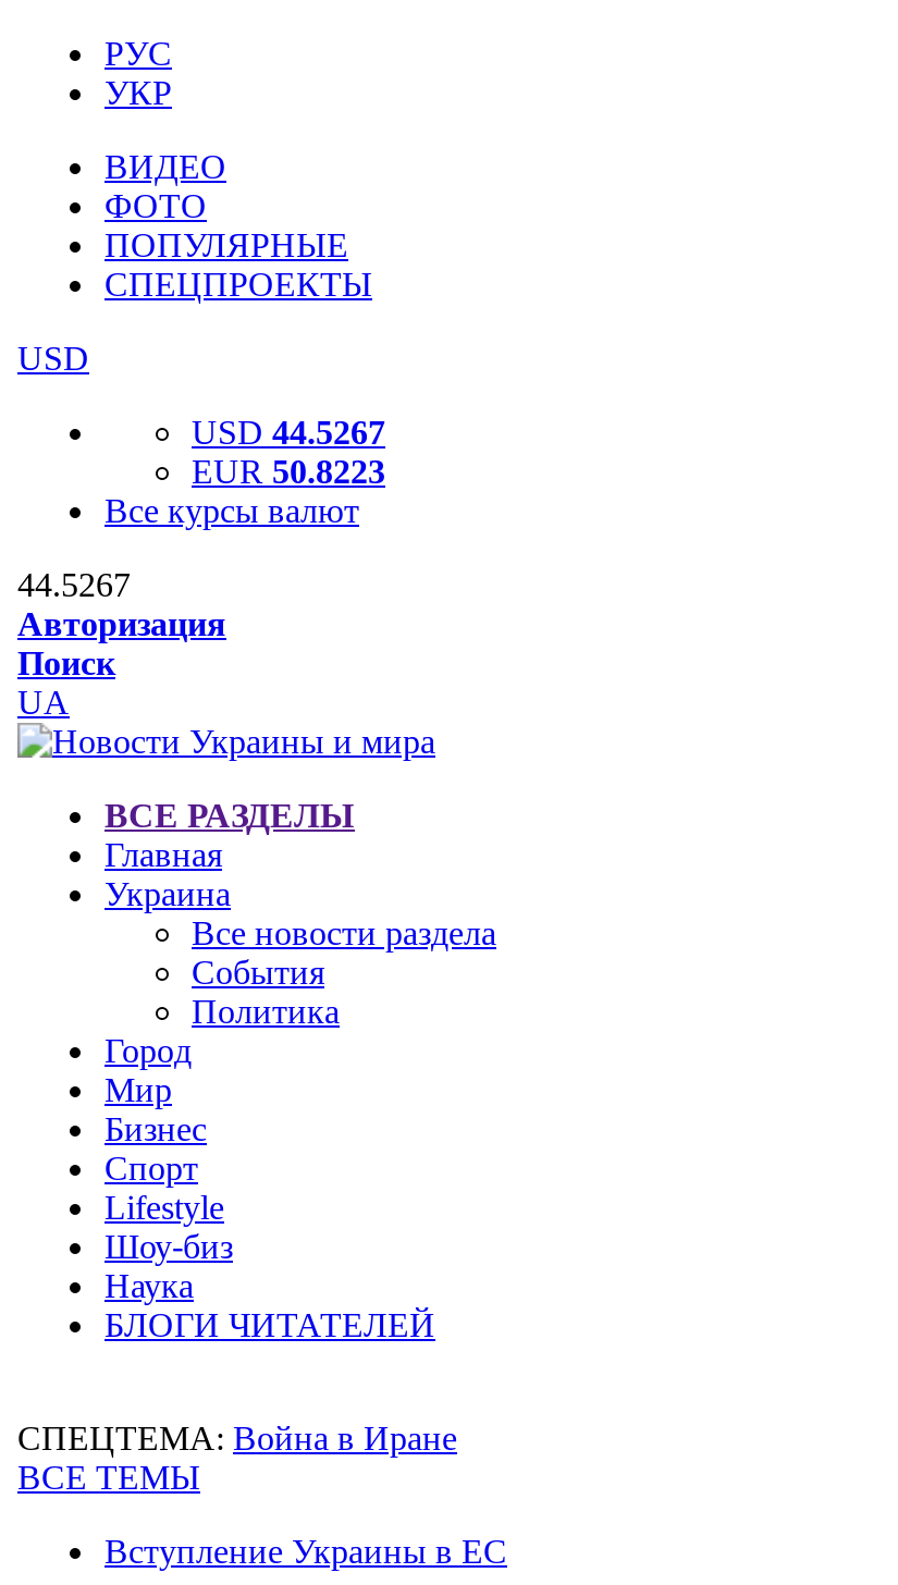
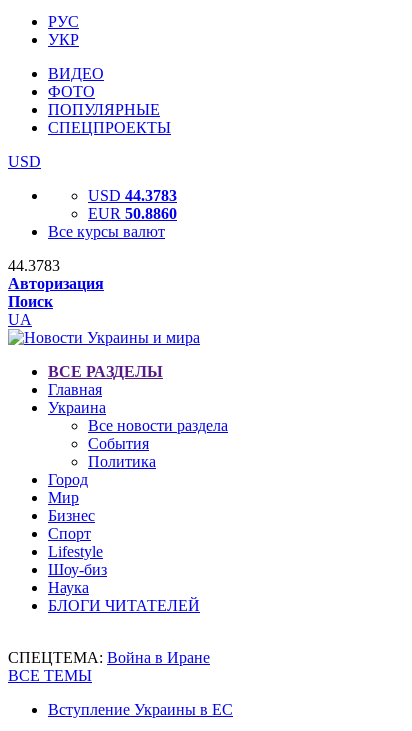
- USD 44.5267
+ USD 44.3783

- EUR 50.8223
+ EUR 50.8860

- 44.5267
+ 44.3783
